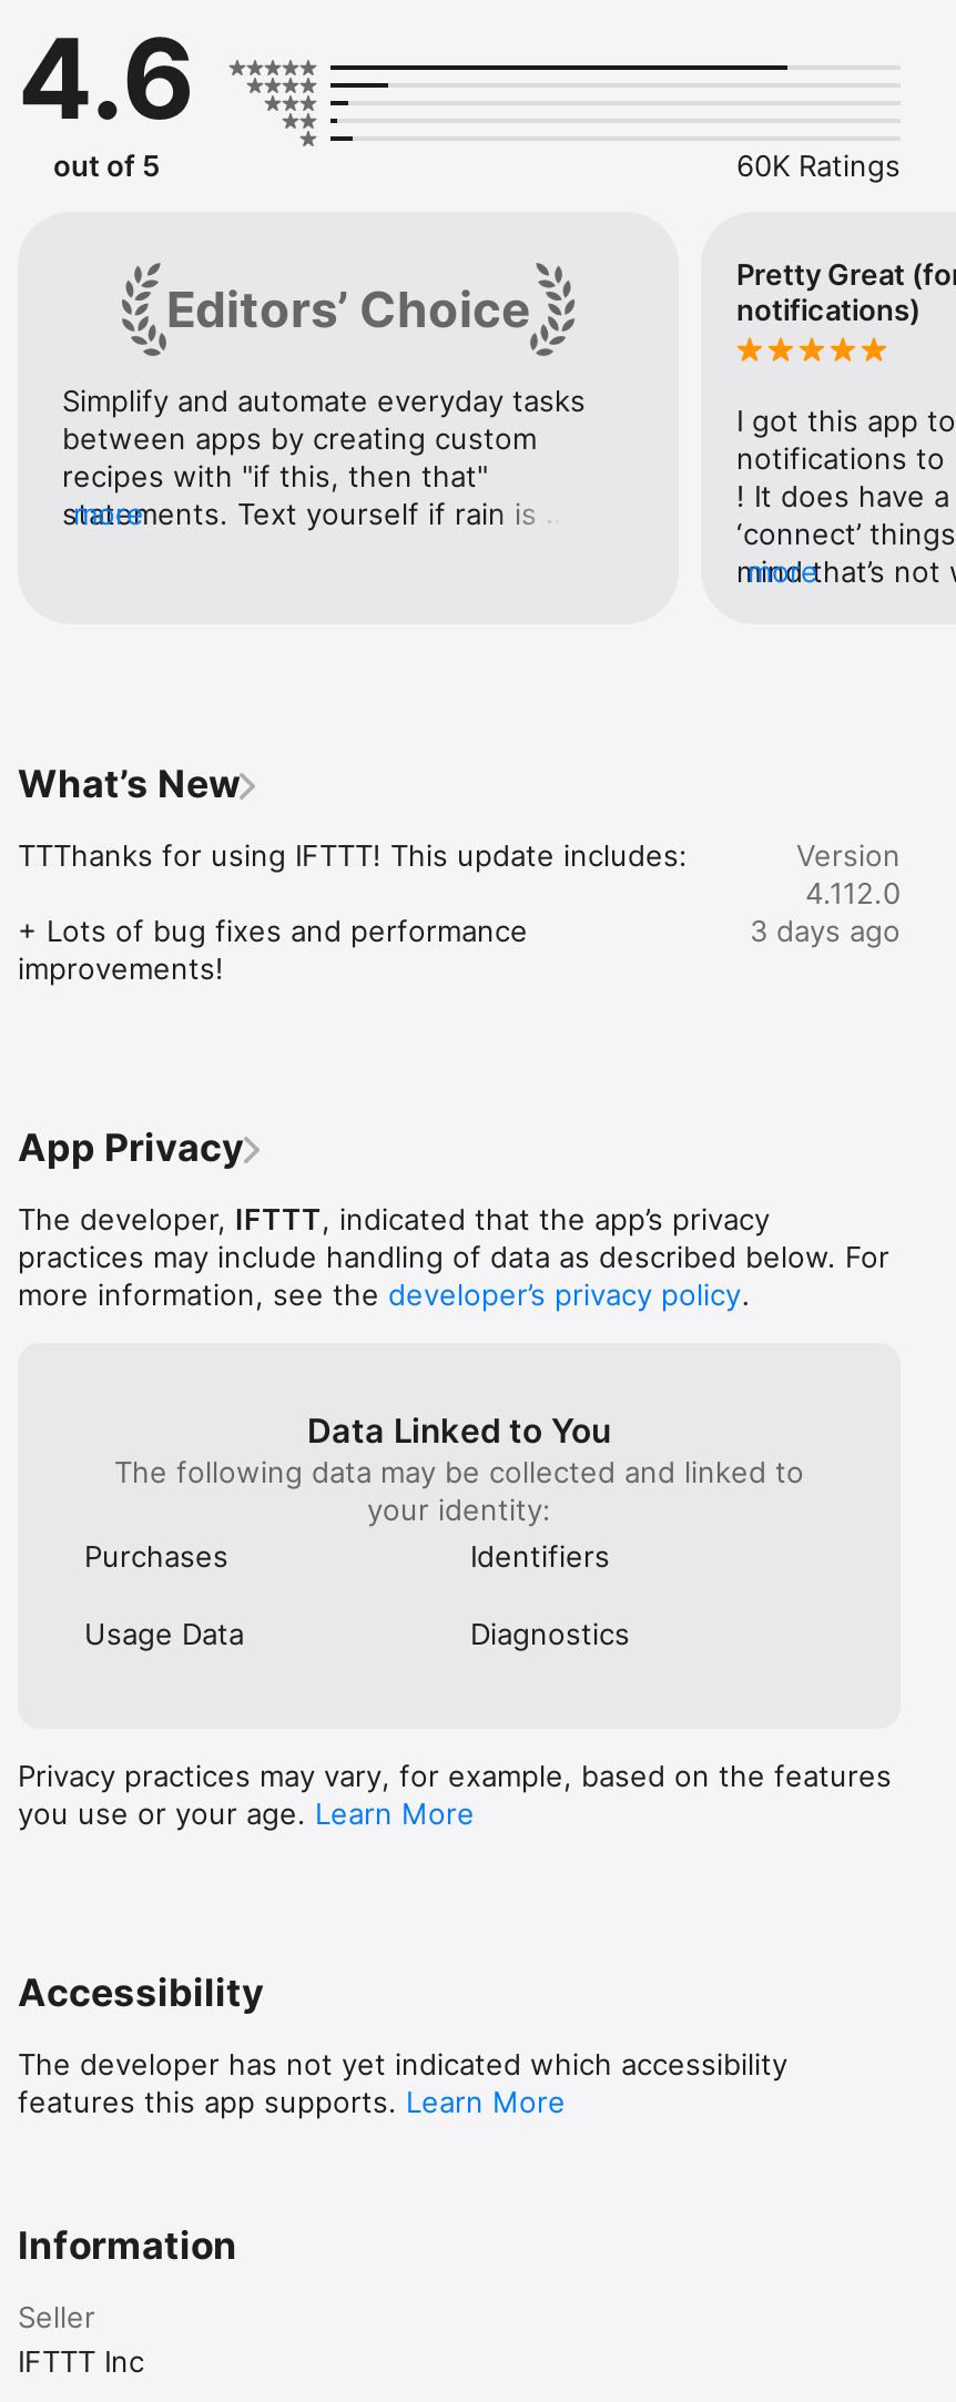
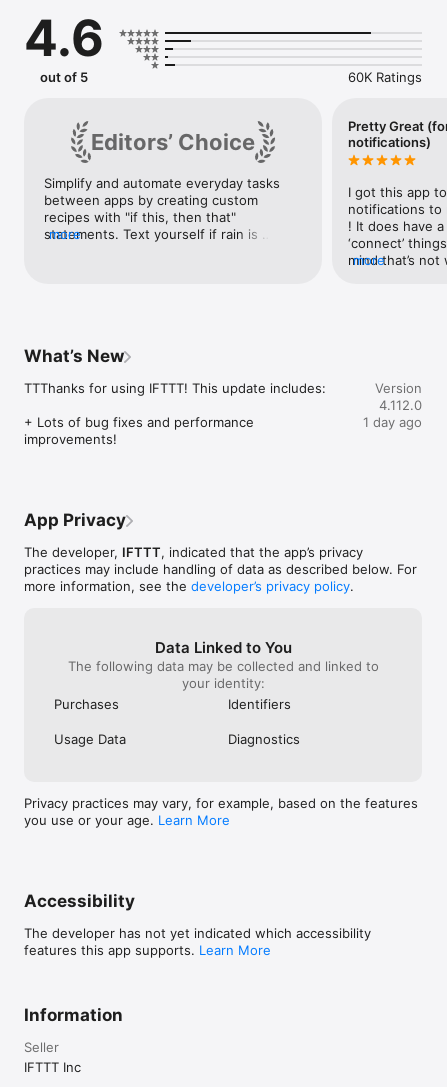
- 3 days ago
+ 1 day ago
